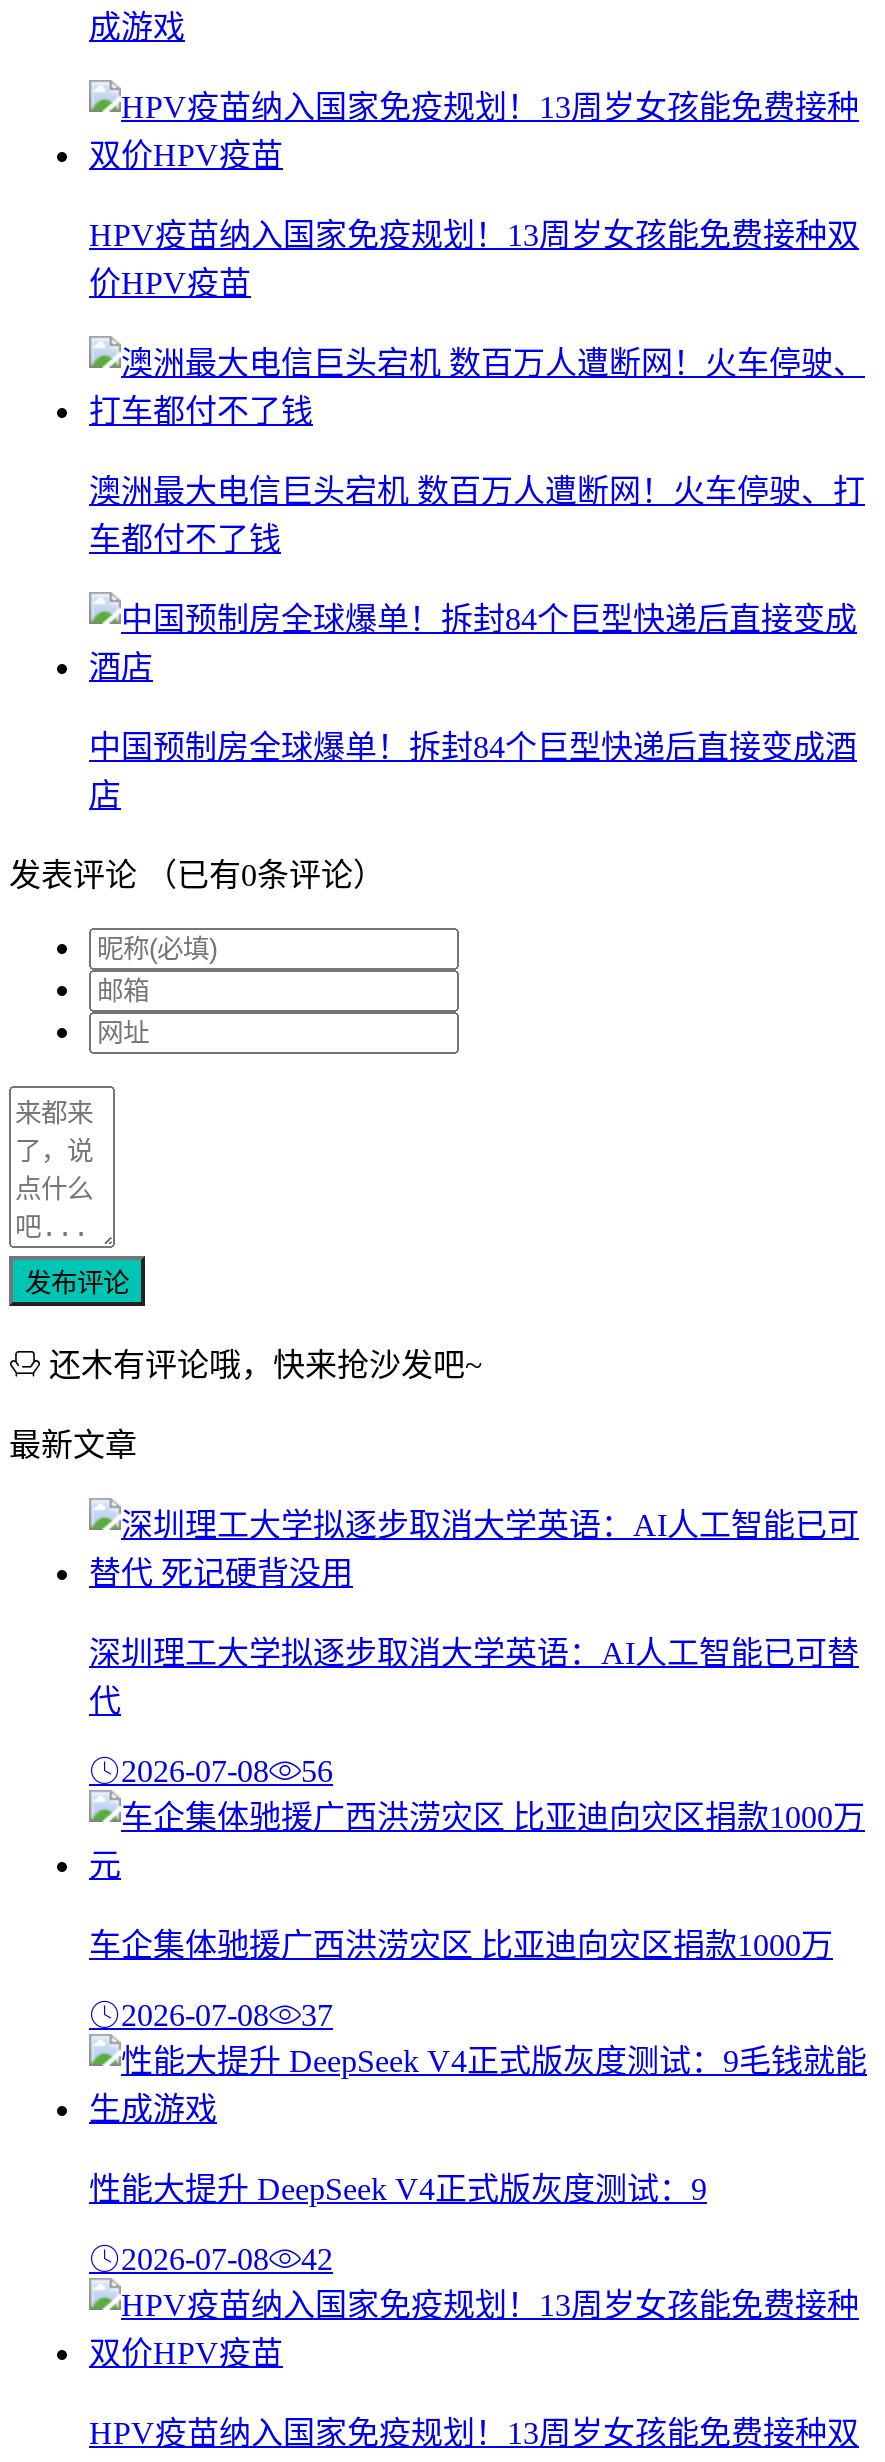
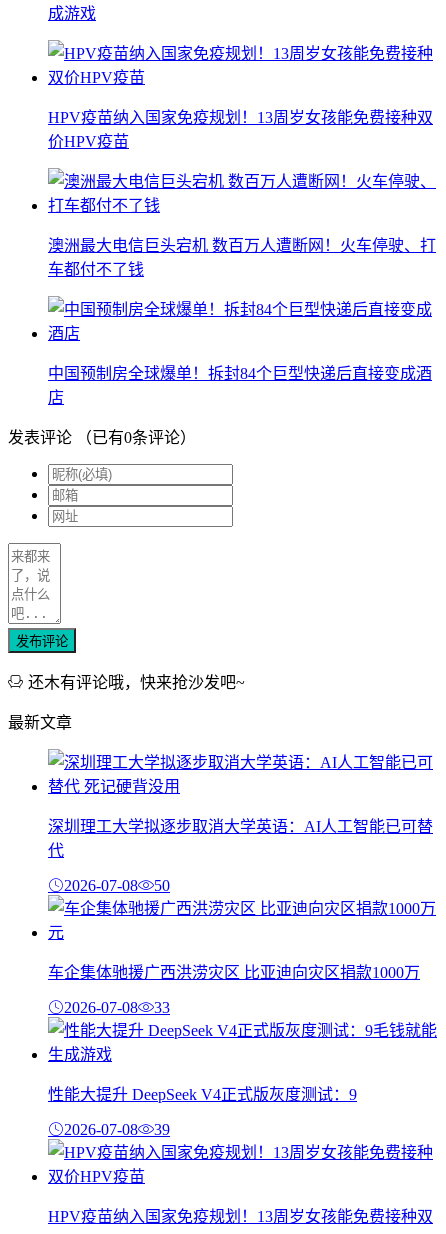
- 2026-07-08 56
+ 2026-07-08 50

- 2026-07-08 37
+ 2026-07-08 33

- 2026-07-08 42
+ 2026-07-08 39
